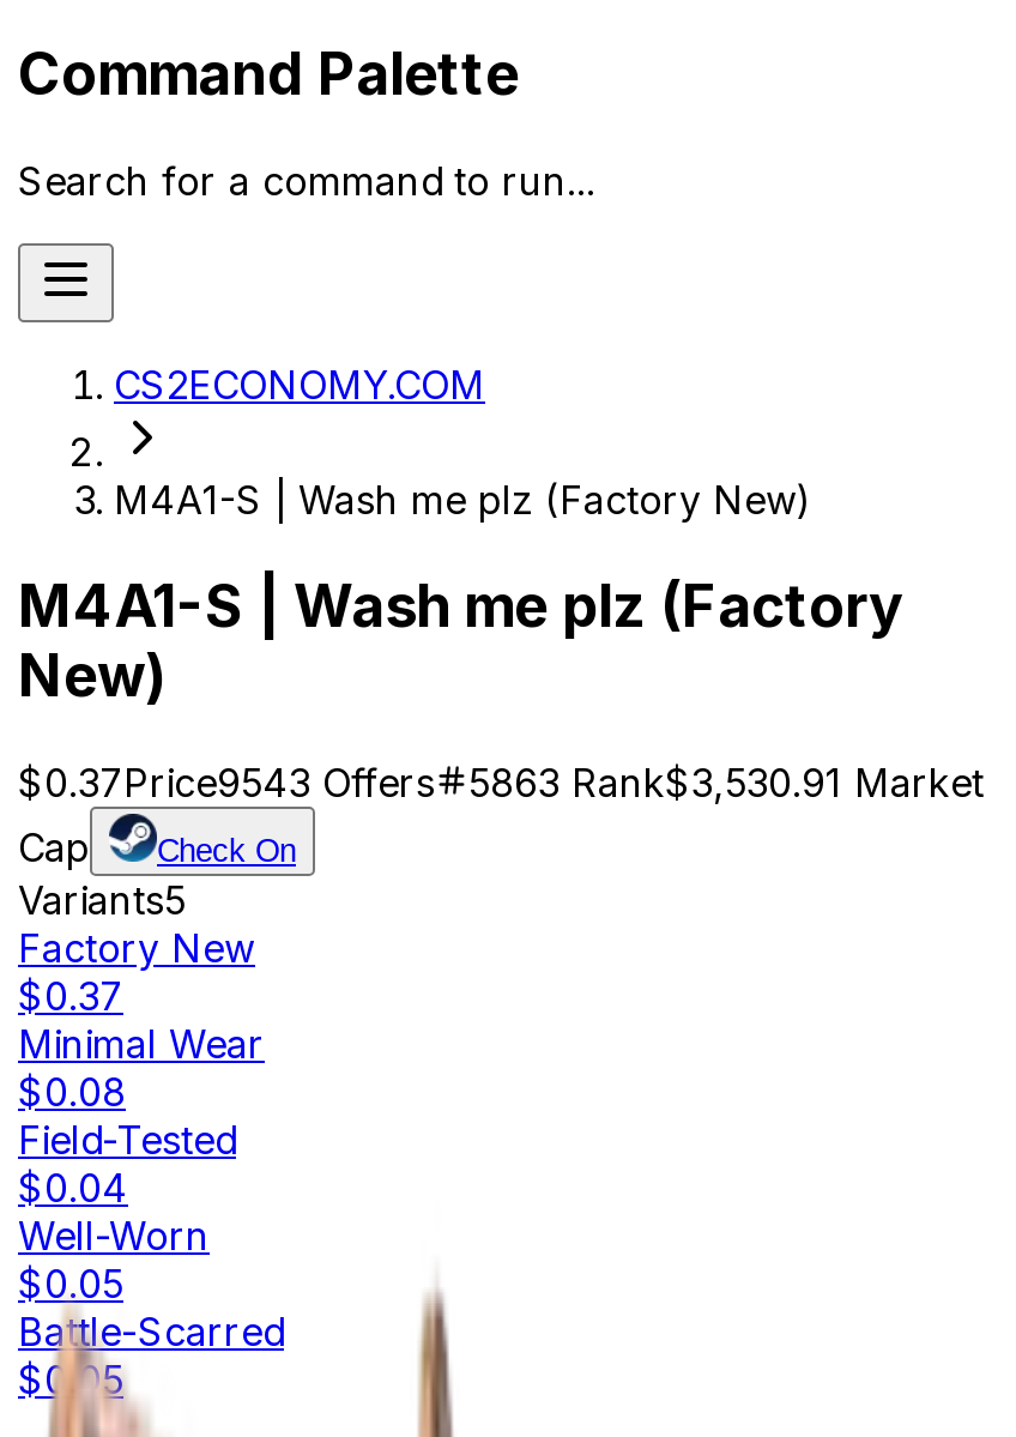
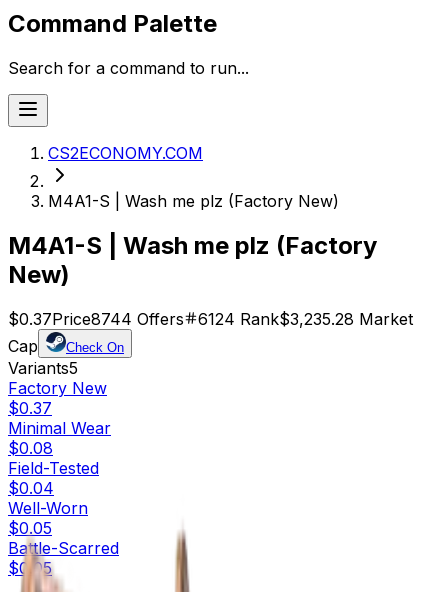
- $0.37Price9543 Offers
+ $0.37Price8744 Offers

- 5863 Rank$3,530.91 Market
+ 6124 Rank$3,235.28 Market
